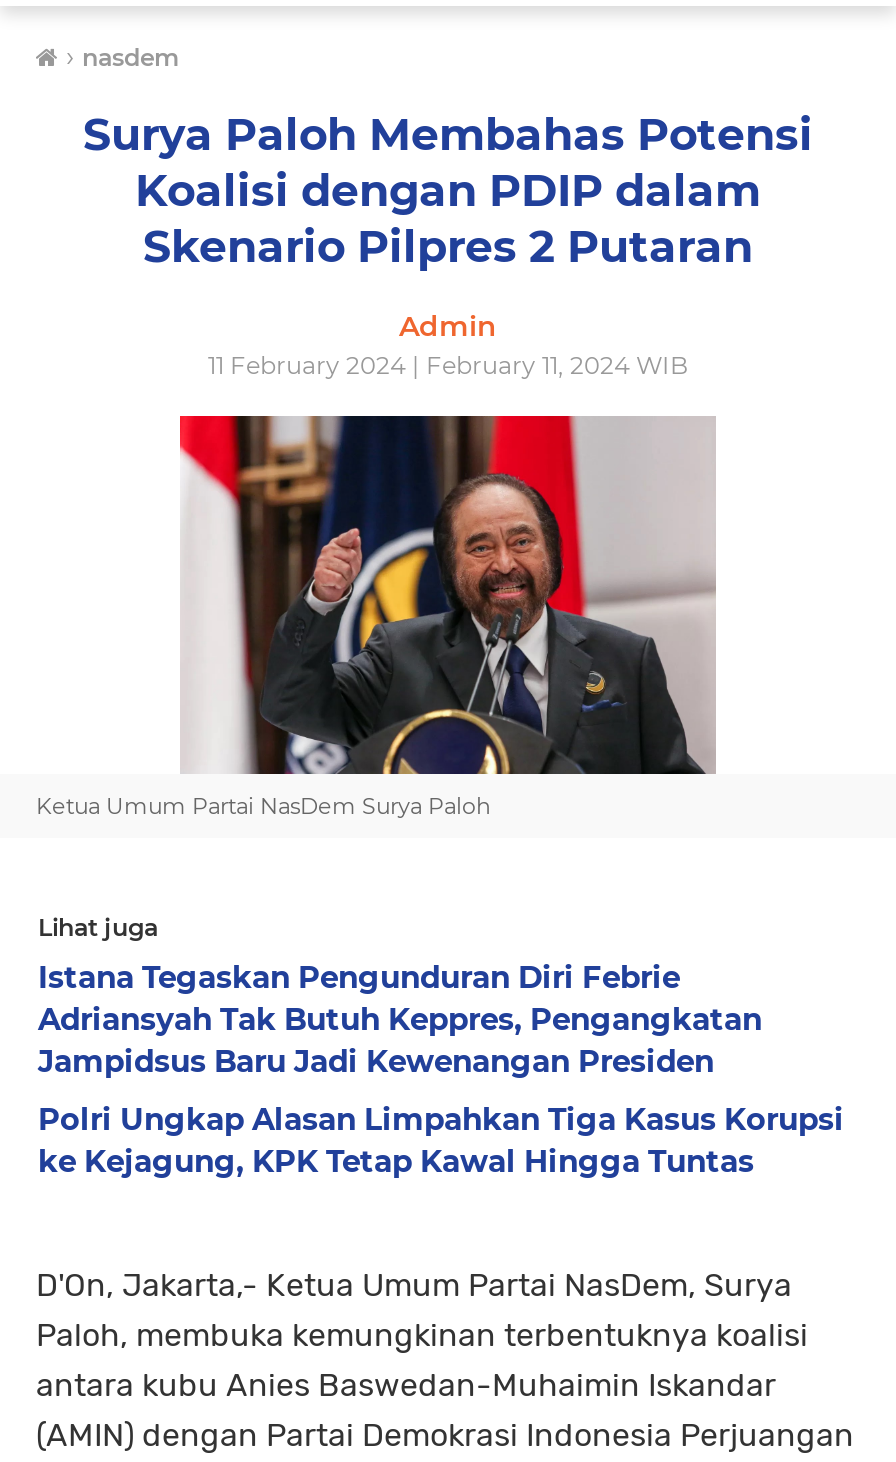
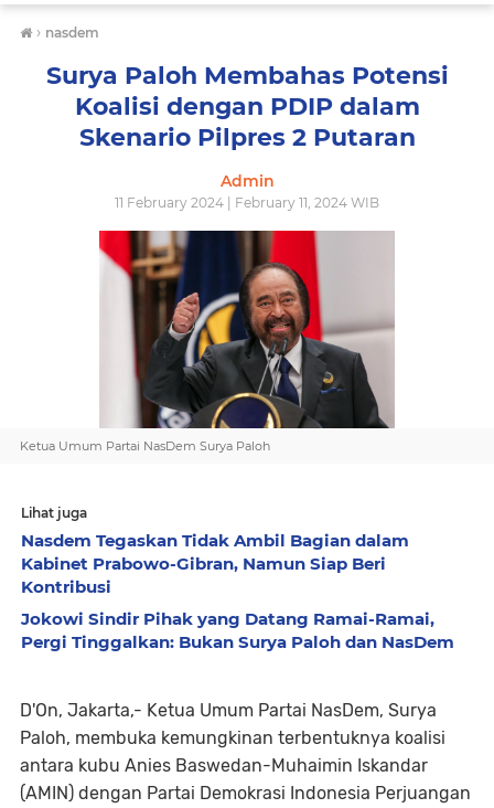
- Istana Tegaskan Pengunduran Diri Febrie
- Adriansyah Tak Butuh Keppres, Pengangkatan
- Jampidsus Baru Jadi Kewenangan Presiden
+ Nasdem Tegaskan Tidak Ambil Bagian dalam
+ Kabinet Prabowo-Gibran, Namun Siap Beri
+ Kontribusi

- Polri Ungkap Alasan Limpahkan Tiga Kasus Korupsi
- ke Kejagung, KPK Tetap Kawal Hingga Tuntas
+ Jokowi Sindir Pihak yang Datang Ramai-Ramai,
+ Pergi Tinggalkan: Bukan Surya Paloh dan NasDem
